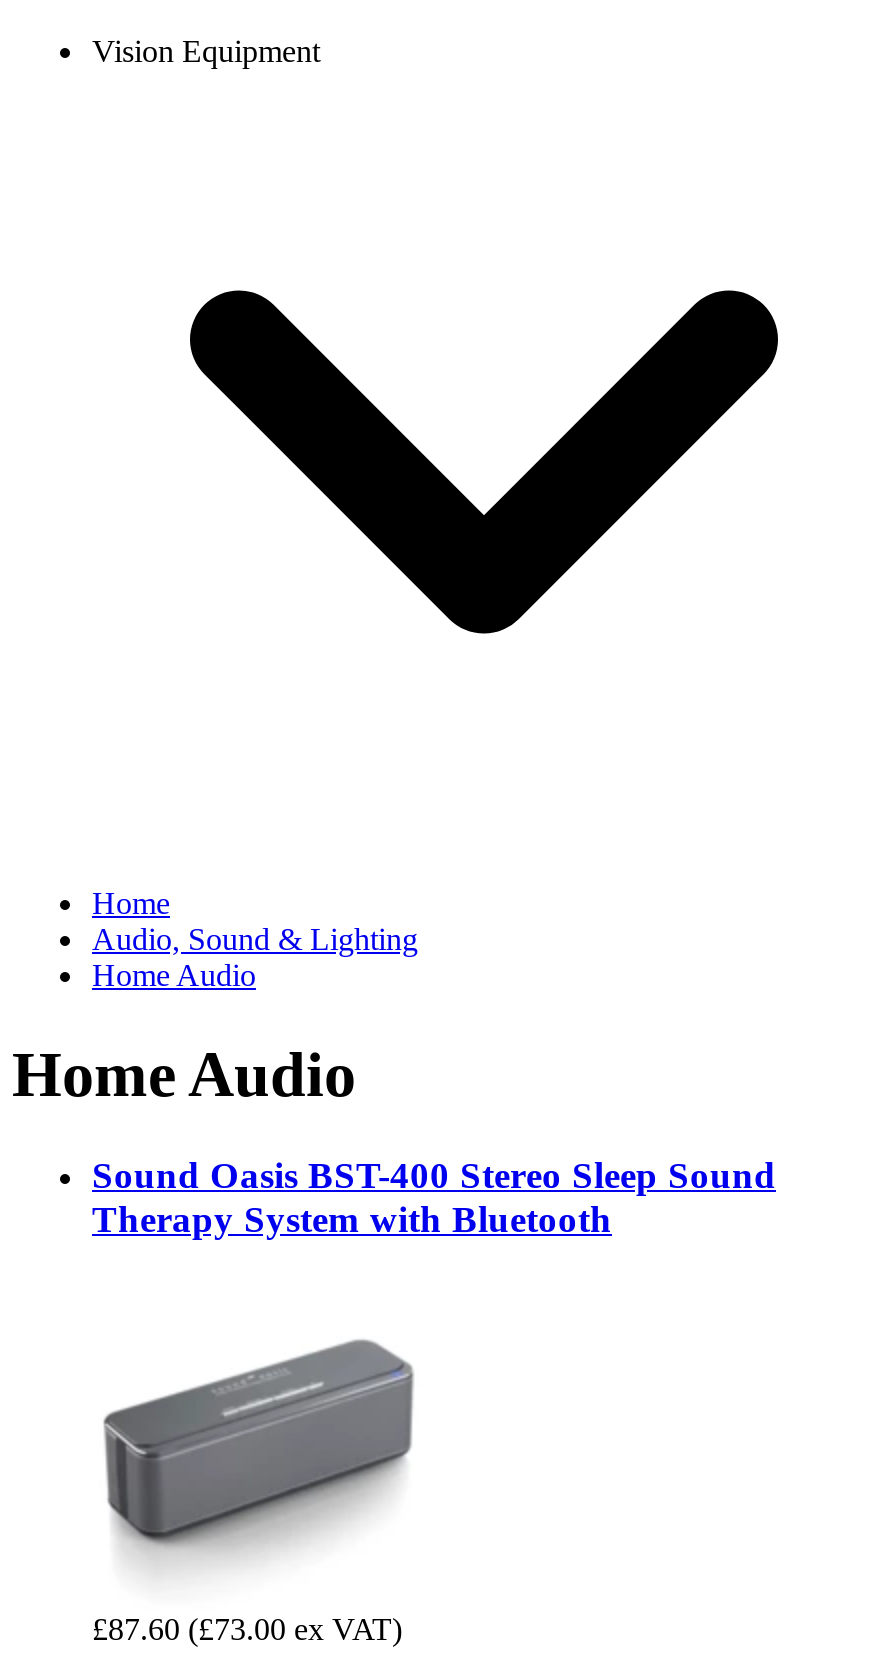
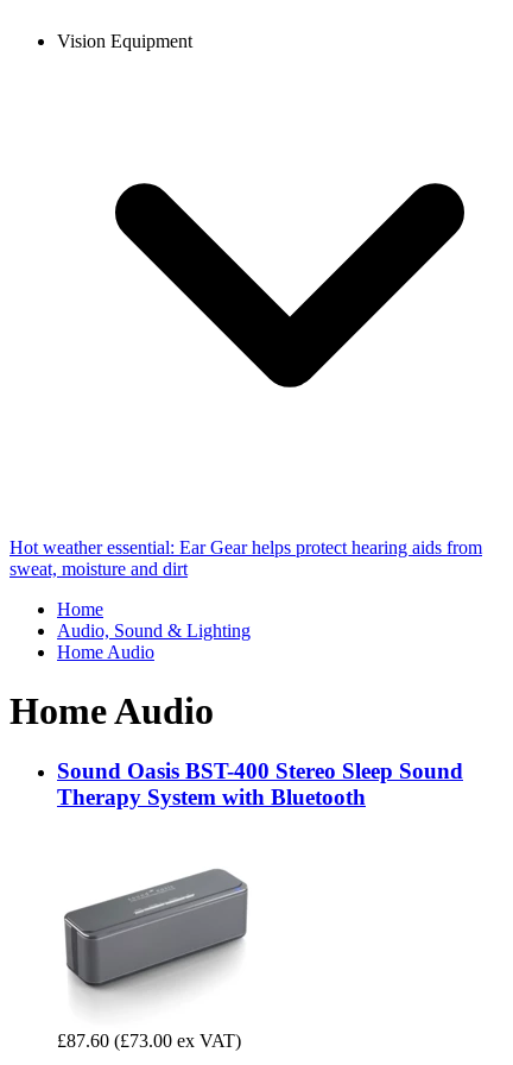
+ Hot weather essential: Ear Gear helps protect hearing aids from
+ sweat, moisture and dirt
